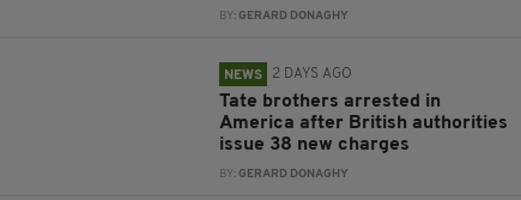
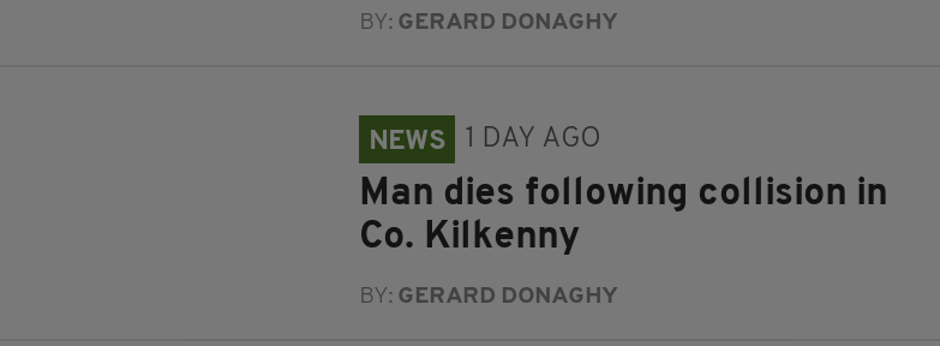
- NEWS 2 DAYS AGO
+ NEWS 1 DAY AGO

- Tate brothers arrested in
- America after British authorities
- issue 38 new charges
+ Man dies following collision in
+ Co. Kilkenny
